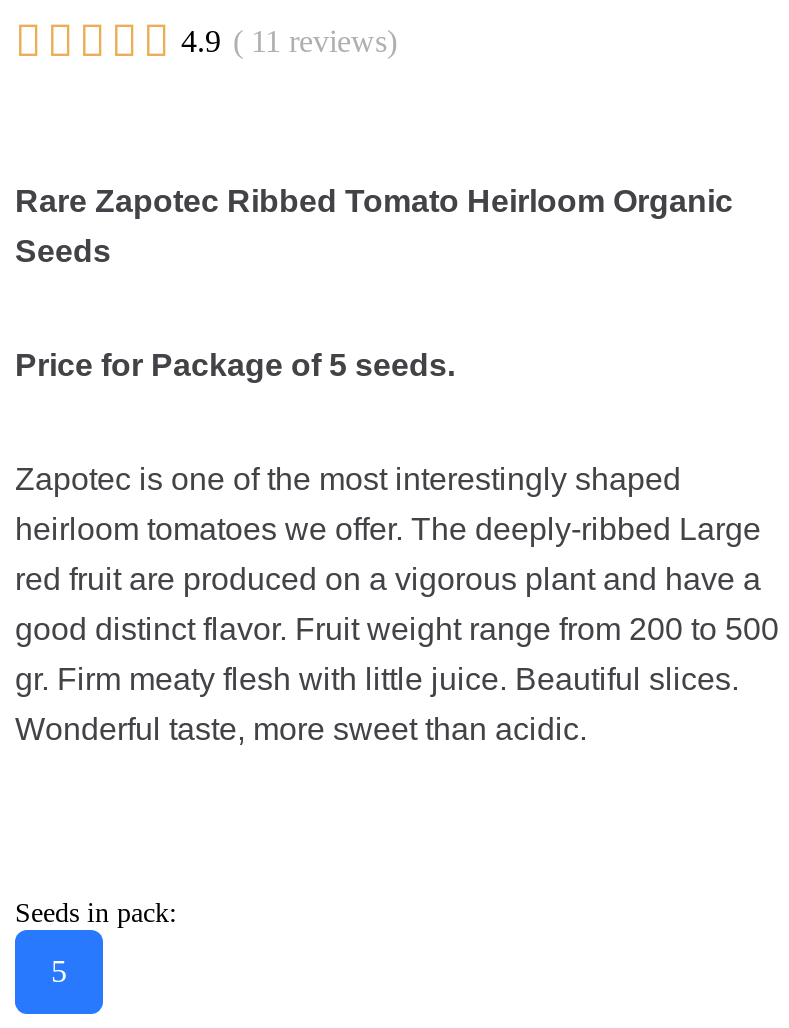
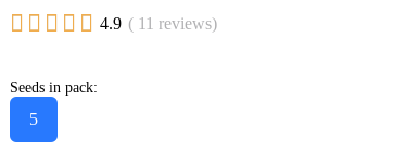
- Rare Zapotec Ribbed Tomato Heirloom Organic
- Seeds
- Price for Package of 5 seeds.
- Zapotec is one of the most interestingly shaped
- heirloom tomatoes we offer. The deeply-ribbed Large
- red fruit are produced on a vigorous plant and have a
- good distinct flavor. Fruit weight range from 200 to 500
- gr. Firm meaty flesh with little juice. Beautiful slices.
- Wonderful taste, more sweet than acidic.
